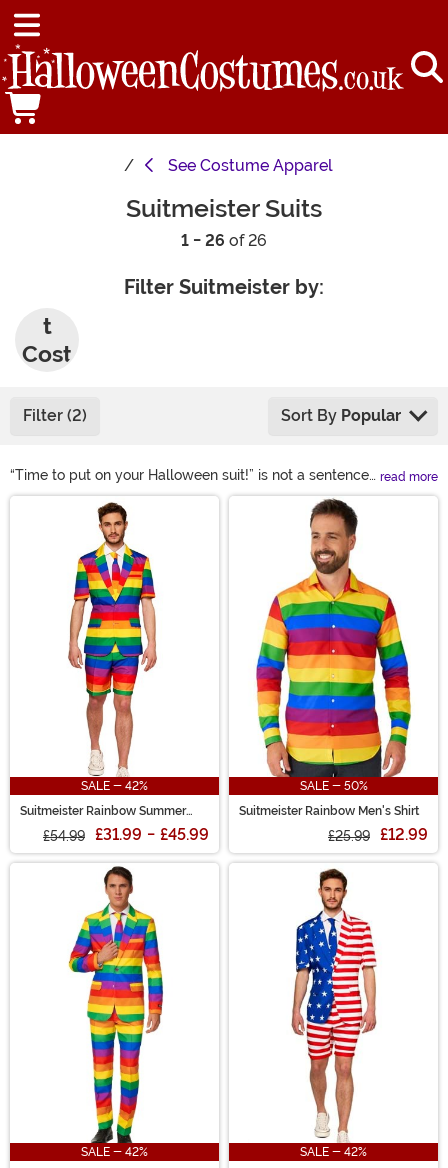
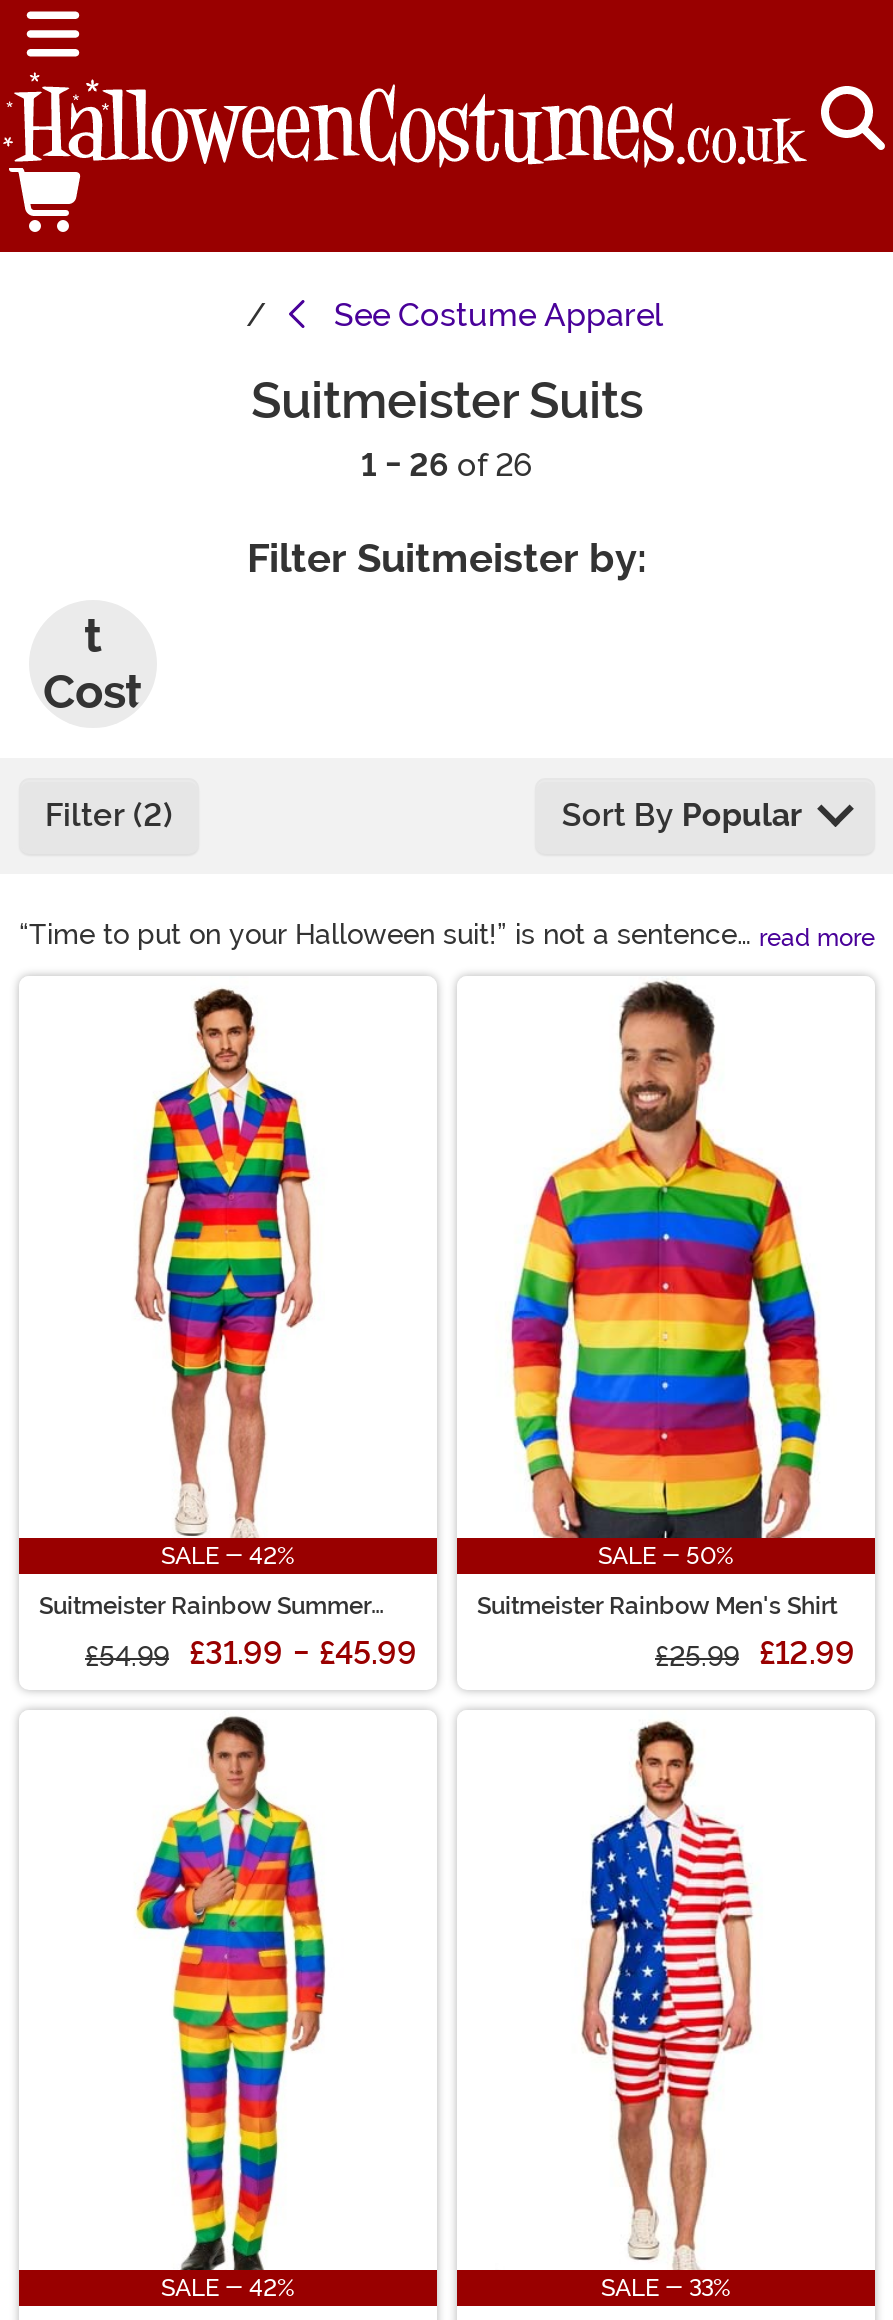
- SALE - 42%
+ SALE - 33%
